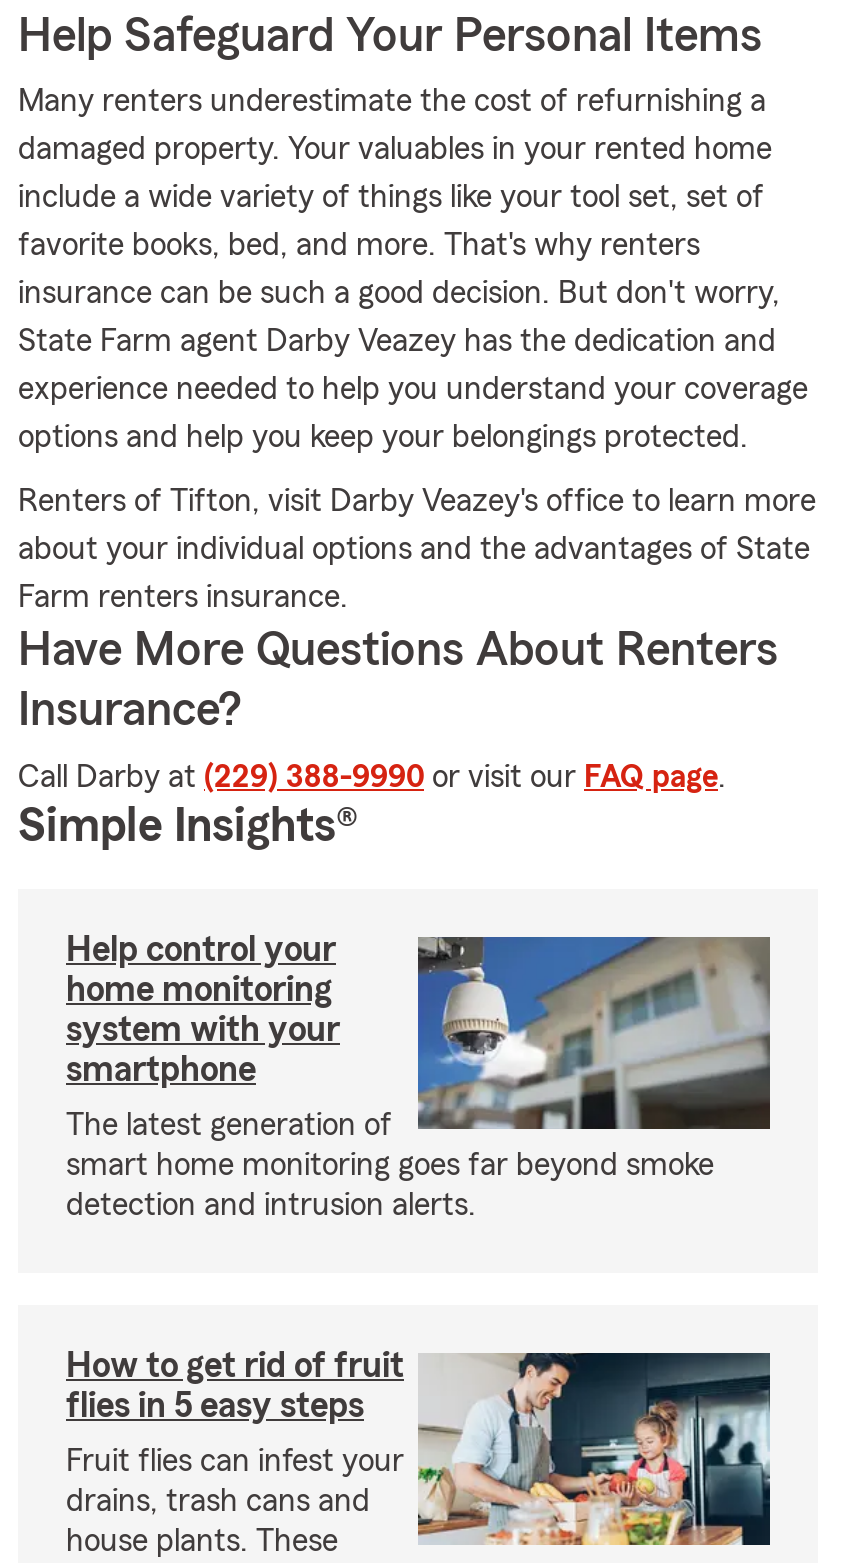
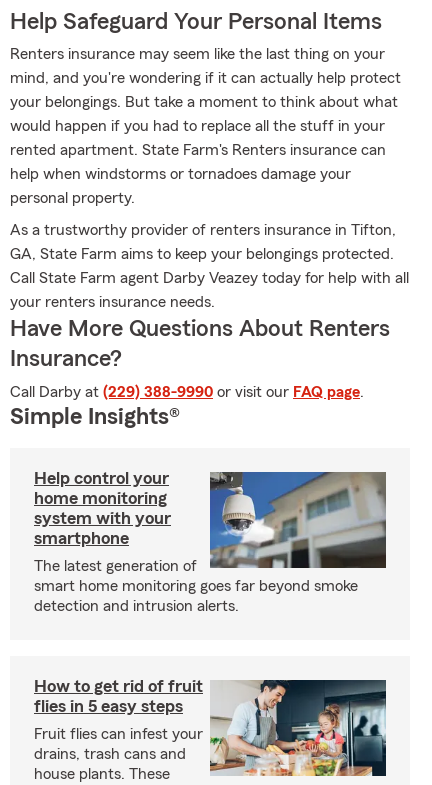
- Many renters underestimate the cost of refurnishing a
+ Renters insurance may seem like the last thing on your

- damaged property. Your valuables in your rented home
+ mind, and you're wondering if it can actually help protect

- include a wide variety of things like your tool set, set of
+ your belongings. But take a moment to think about what

- favorite books, bed, and more. That's why renters
+ would happen if you had to replace all the stuff in your

- insurance can be such a good decision. But don't worry,
+ rented apartment. State Farm's Renters insurance can

- State Farm agent Darby Veazey has the dedication and
+ help when windstorms or tornadoes damage your

- experience needed to help you understand your coverage
+ personal property.

- options and help you keep your belongings protected.
+ As a trustworthy provider of renters insurance in Tifton,

- Renters of Tifton, visit Darby Veazey's office to learn more
+ GA, State Farm aims to keep your belongings protected.

- about your individual options and the advantages of State
+ Call State Farm agent Darby Veazey today for help with all

- Farm renters insurance.
+ your renters insurance needs.
